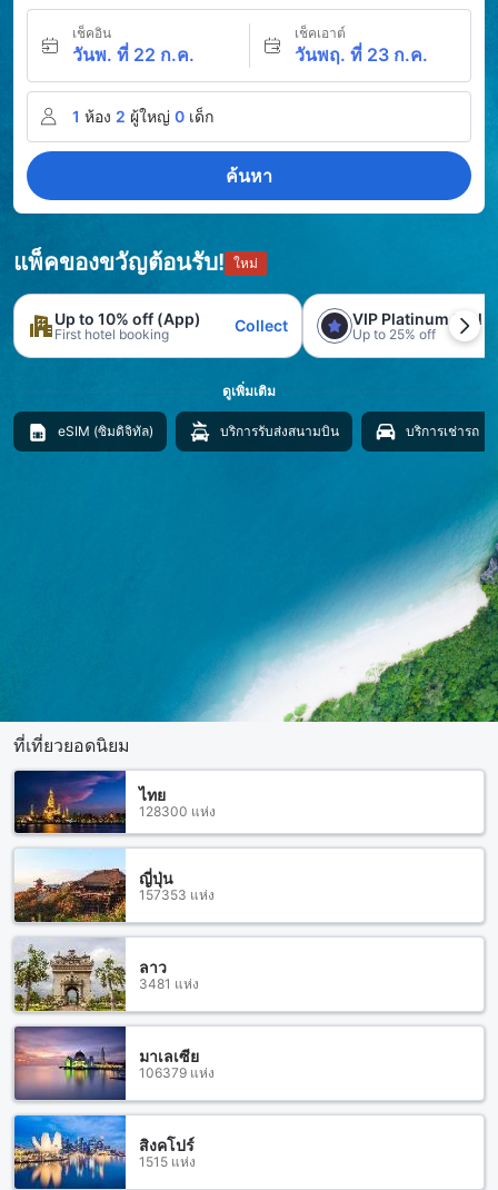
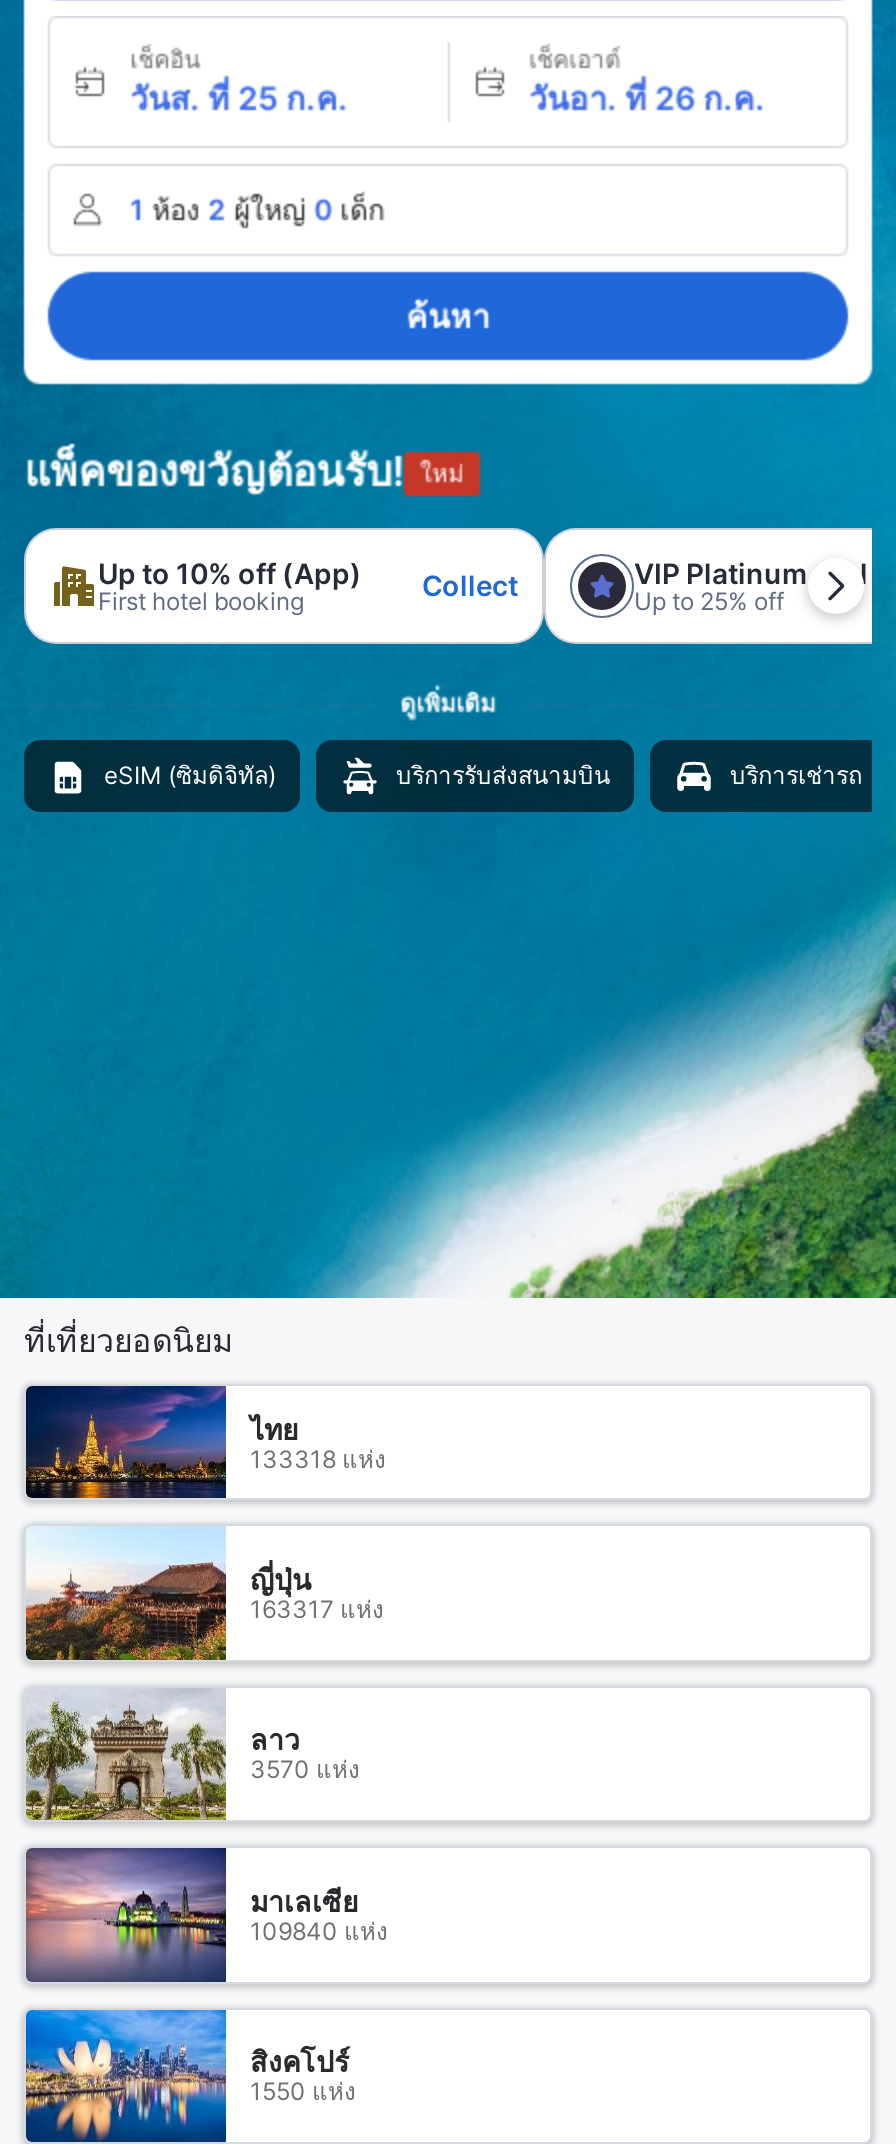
- วันพ. ที่ 22 ก.ค.
+ วันส. ที่ 25 ก.ค.

- วันพฤ. ที่ 23 ก.ค.
+ วันอา. ที่ 26 ก.ค.

- 128300 แห่ง
+ 133318 แห่ง

- 157353 แห่ง
+ 163317 แห่ง

- 3481 แห่ง
+ 3570 แห่ง

- 106379 แห่ง
+ 109840 แห่ง

- 1515 แห่ง
+ 1550 แห่ง
